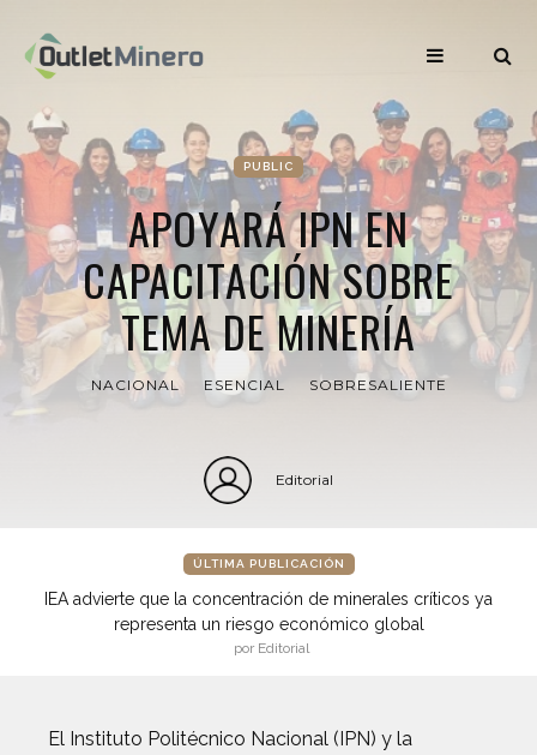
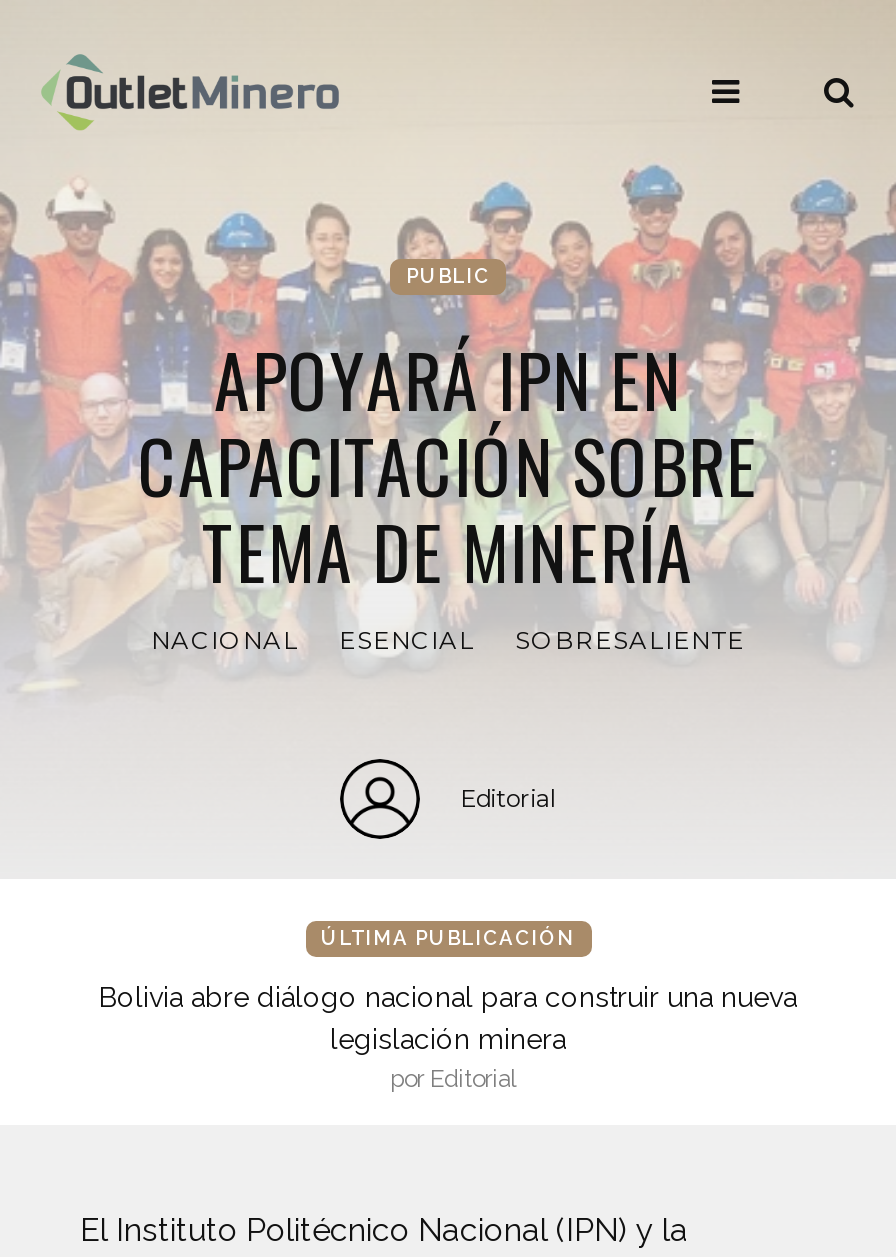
- IEA advierte que la concentración de minerales críticos ya
- representa un riesgo económico global
+ Bolivia abre diálogo nacional para construir una nueva
+ legislación minera
